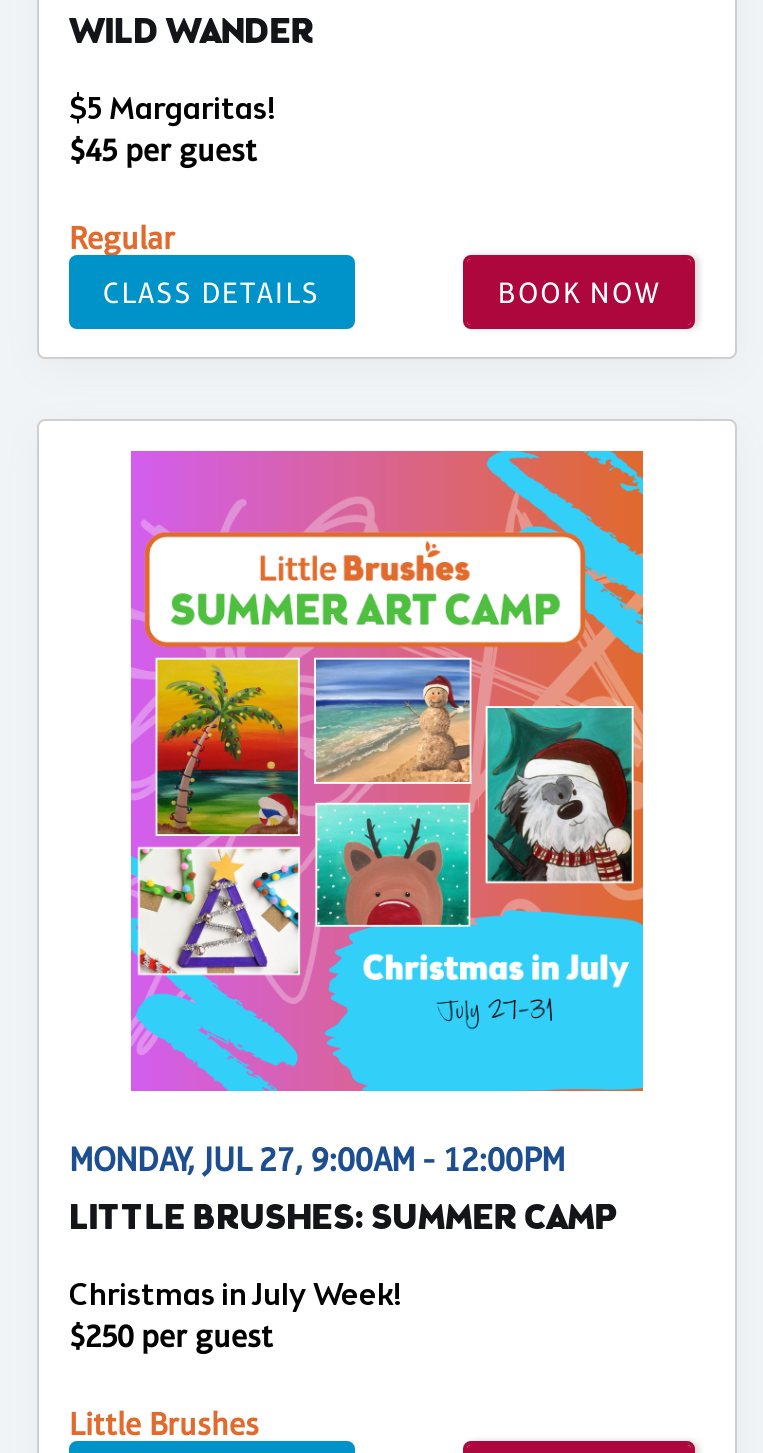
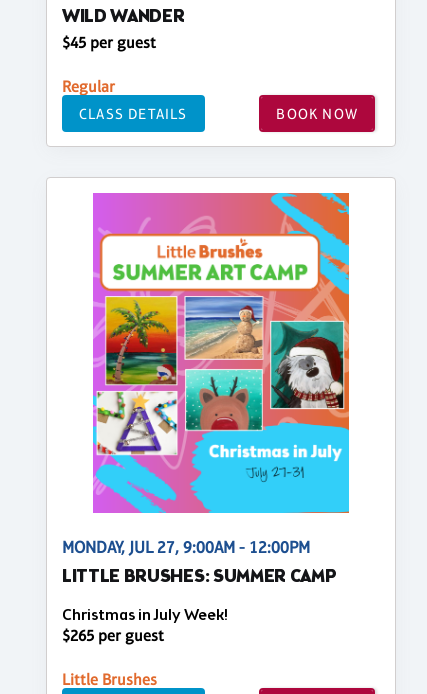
- $5 Margaritas!

- $250 per guest
+ $265 per guest
